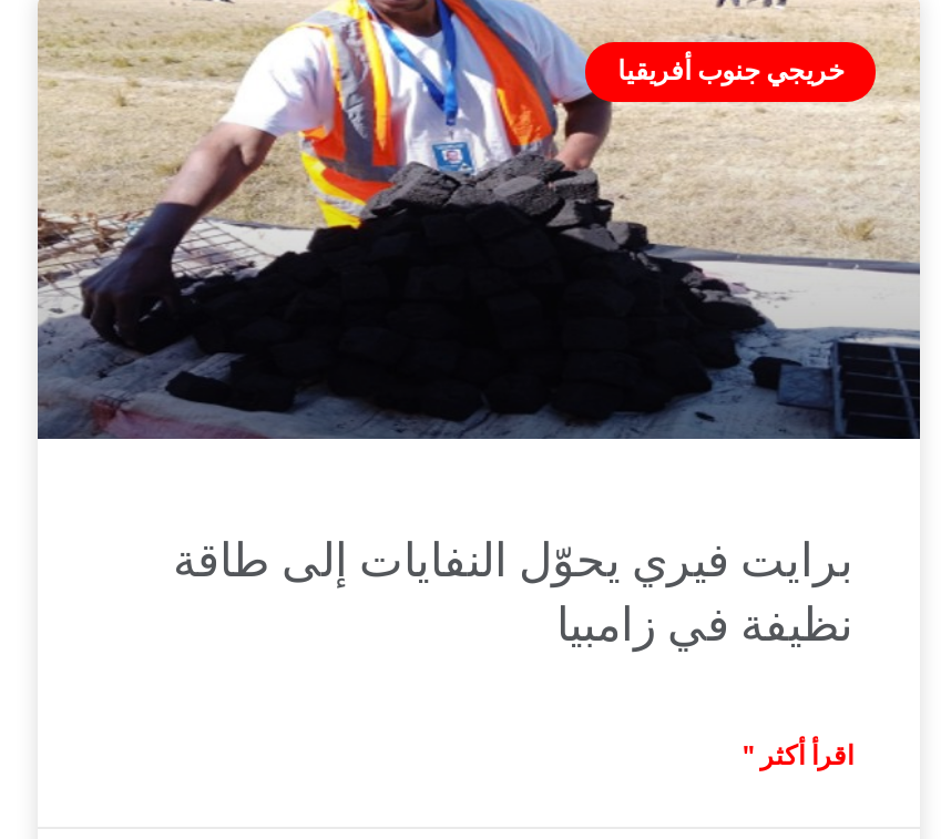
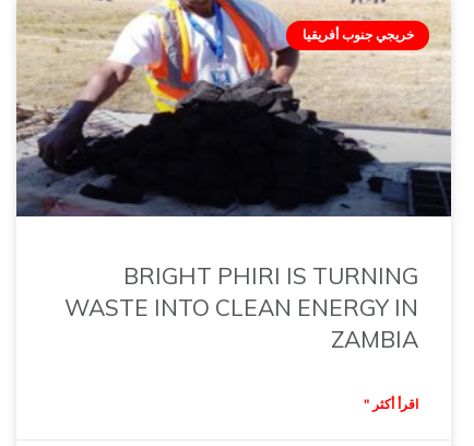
- برايت فيري يحوّل النفايات إلى طاقة
- نظيفة في زامبيا
+ BRIGHT PHIRI IS TURNING
+ WASTE INTO CLEAN ENERGY IN
+ ZAMBIA
